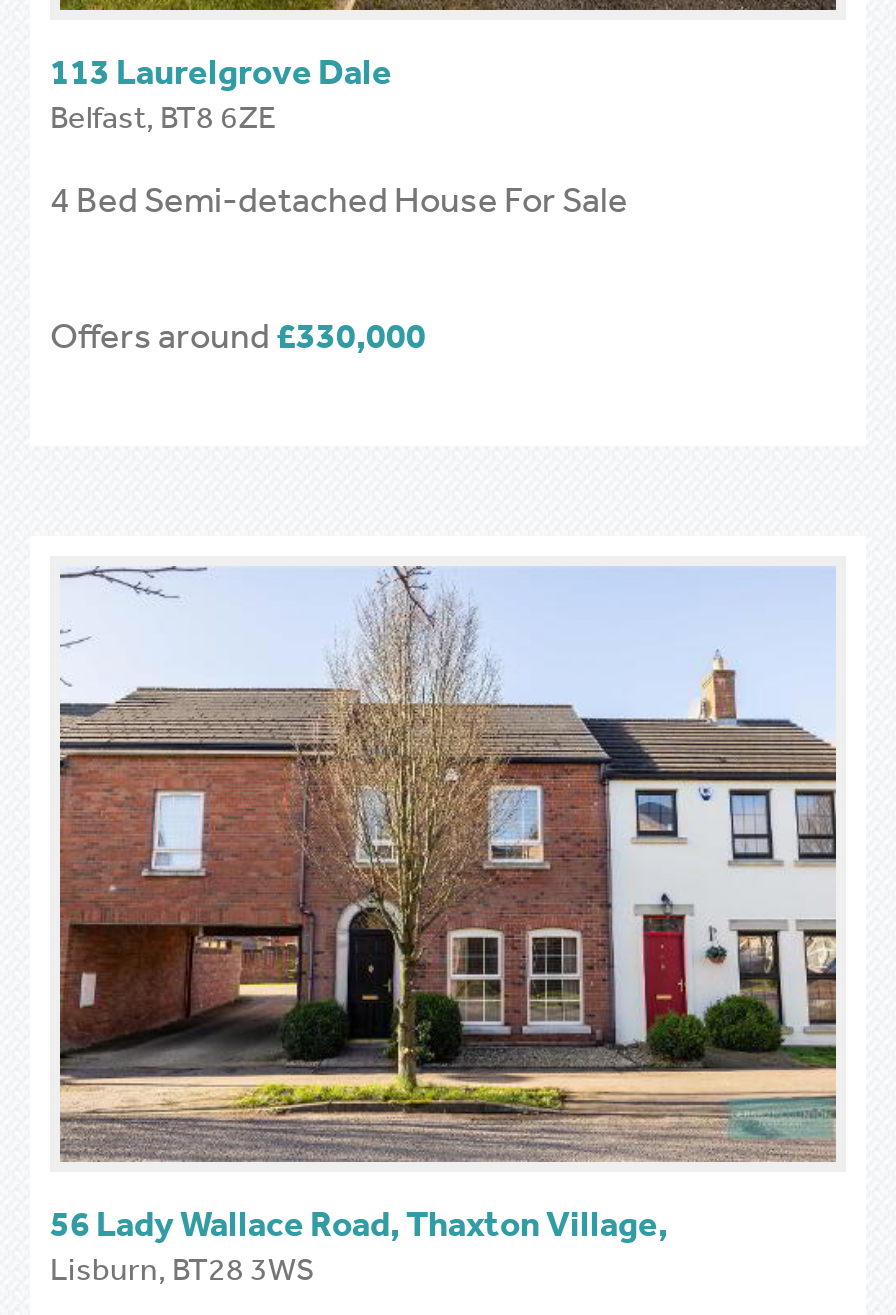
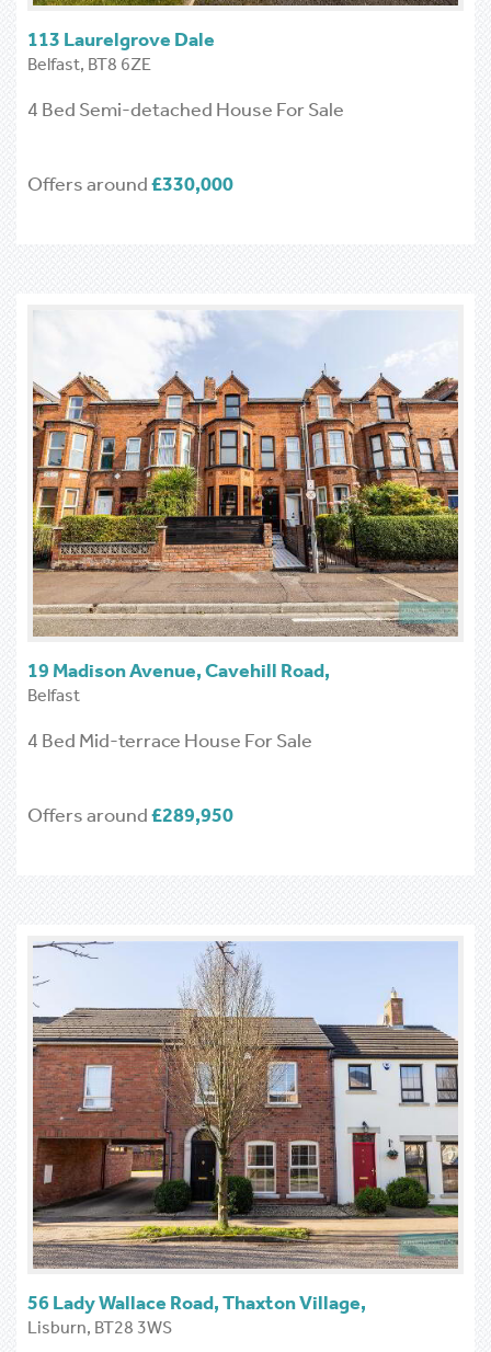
+ [image]
+ 19 Madison Avenue, Cavehill Road,
+ Belfast
+ 4 Bed Mid-terrace House For Sale
+ Offers around £289,950
